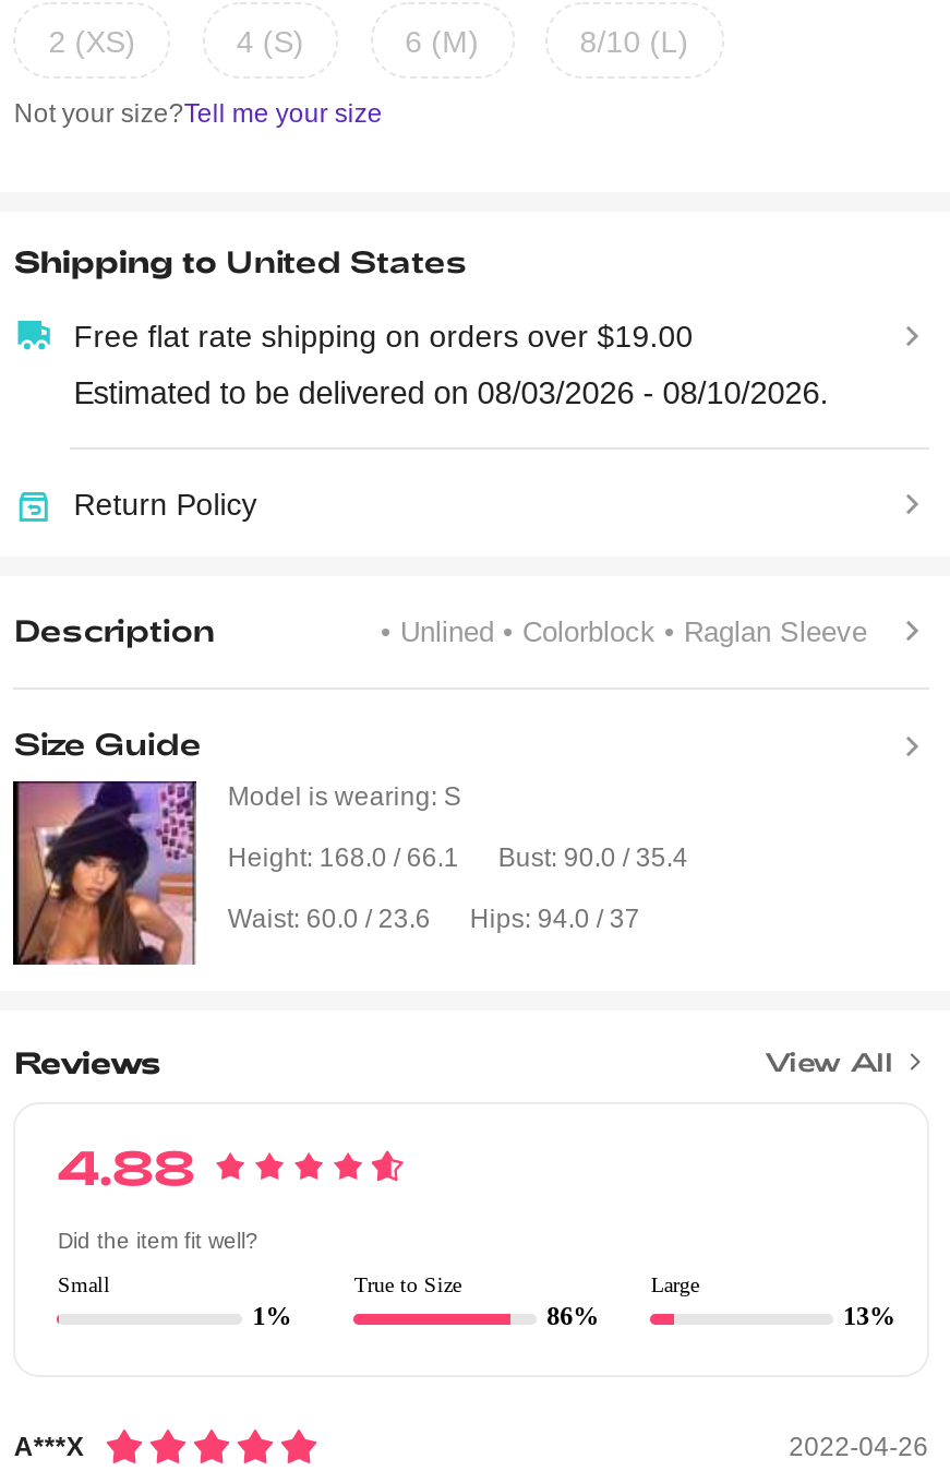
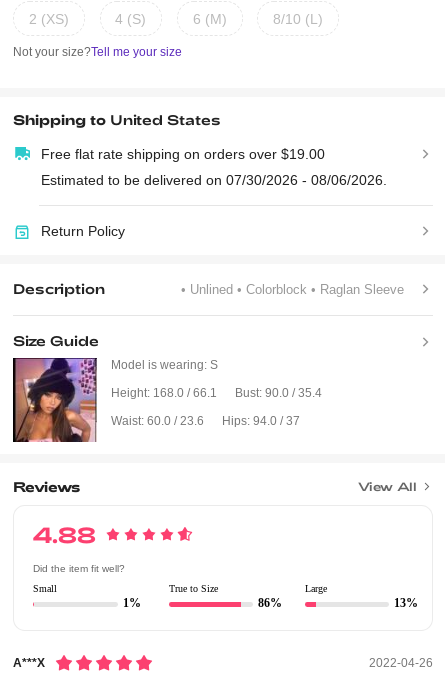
- Estimated to be delivered on 08/03/2026 - 08/10/2026.
+ Estimated to be delivered on 07/30/2026 - 08/06/2026.
